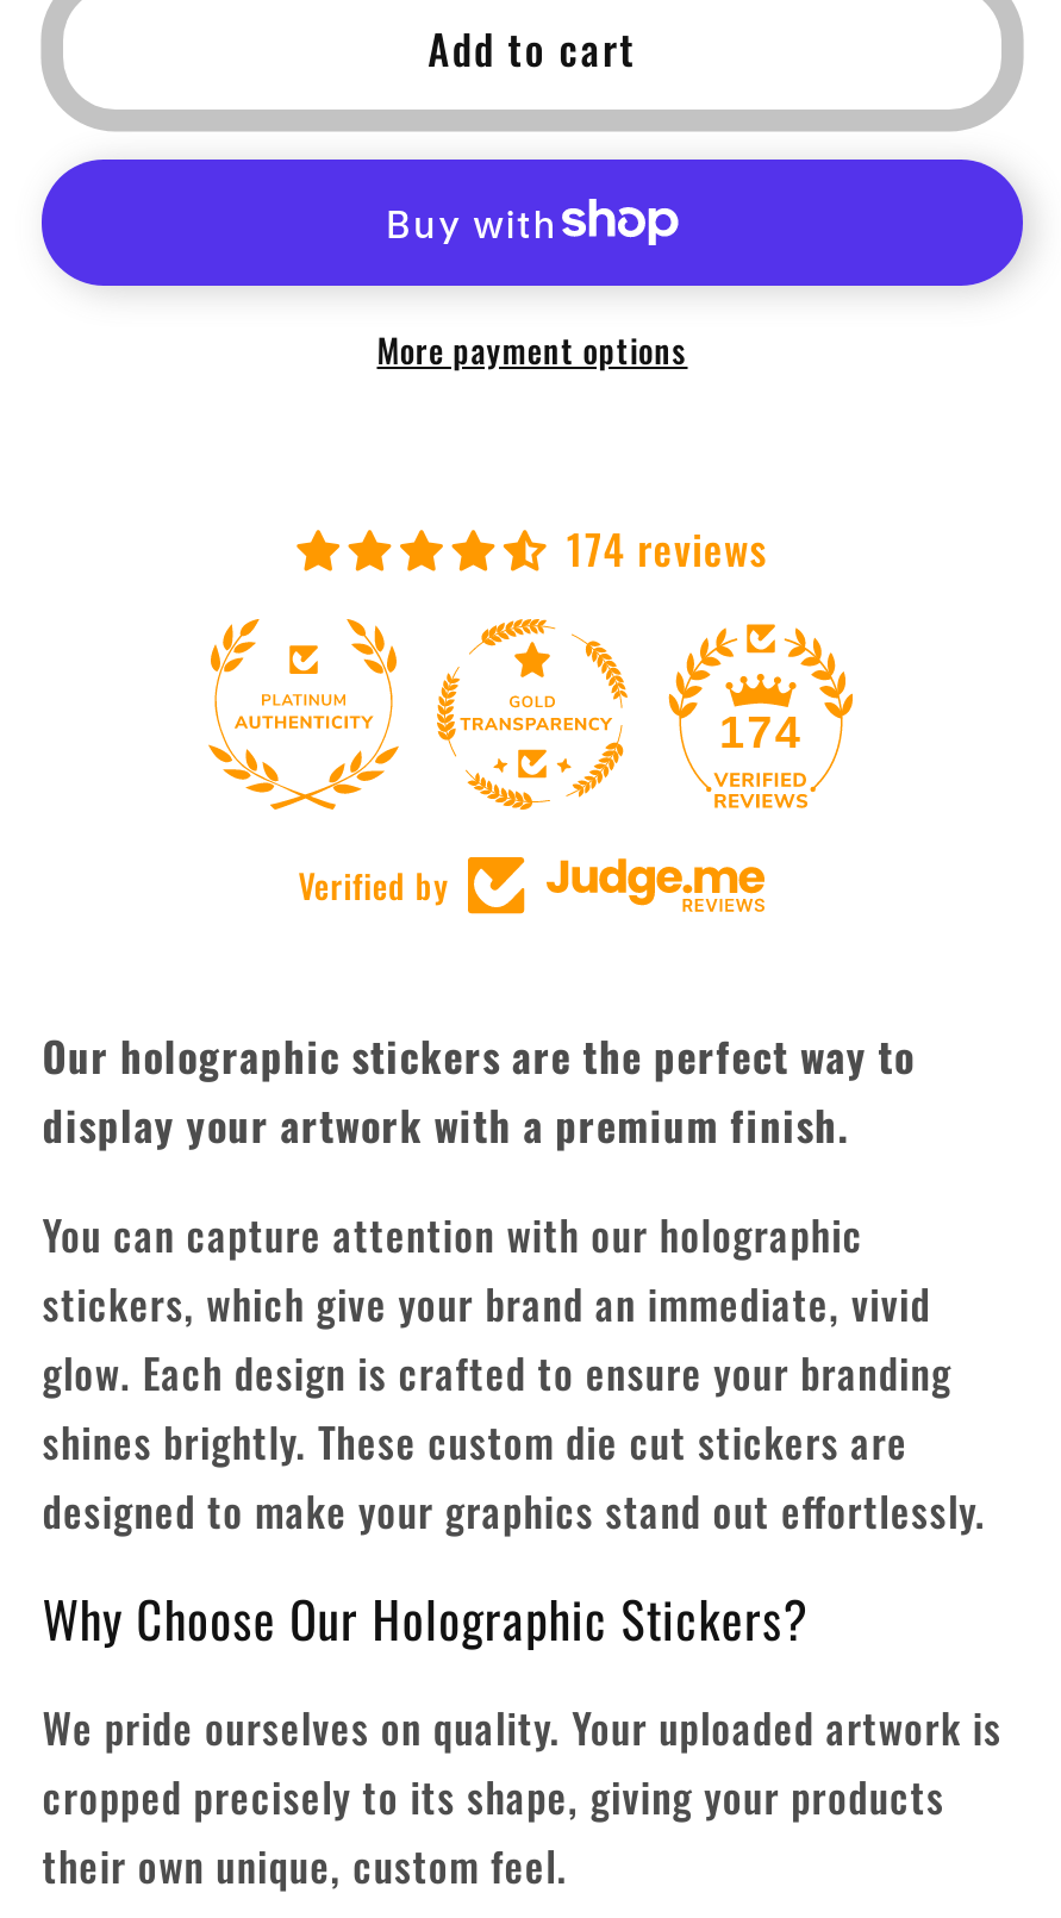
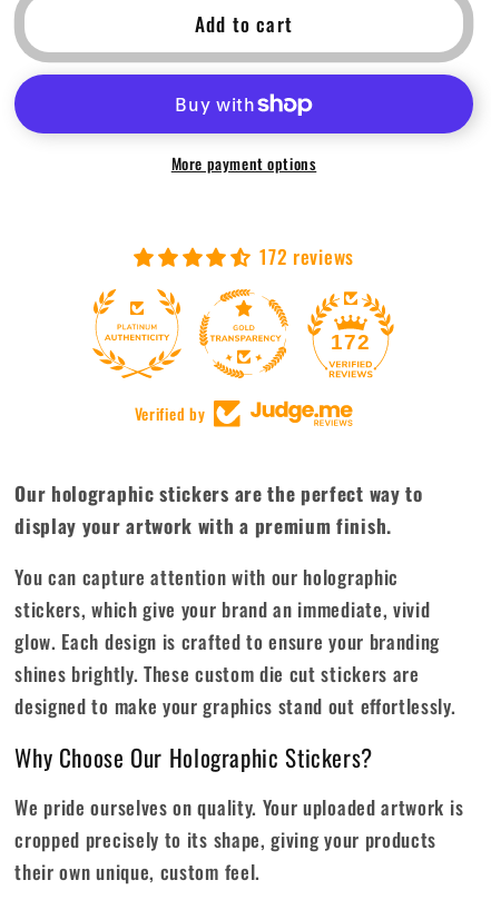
- 174 reviews
+ 172 reviews

- 174
+ 172
